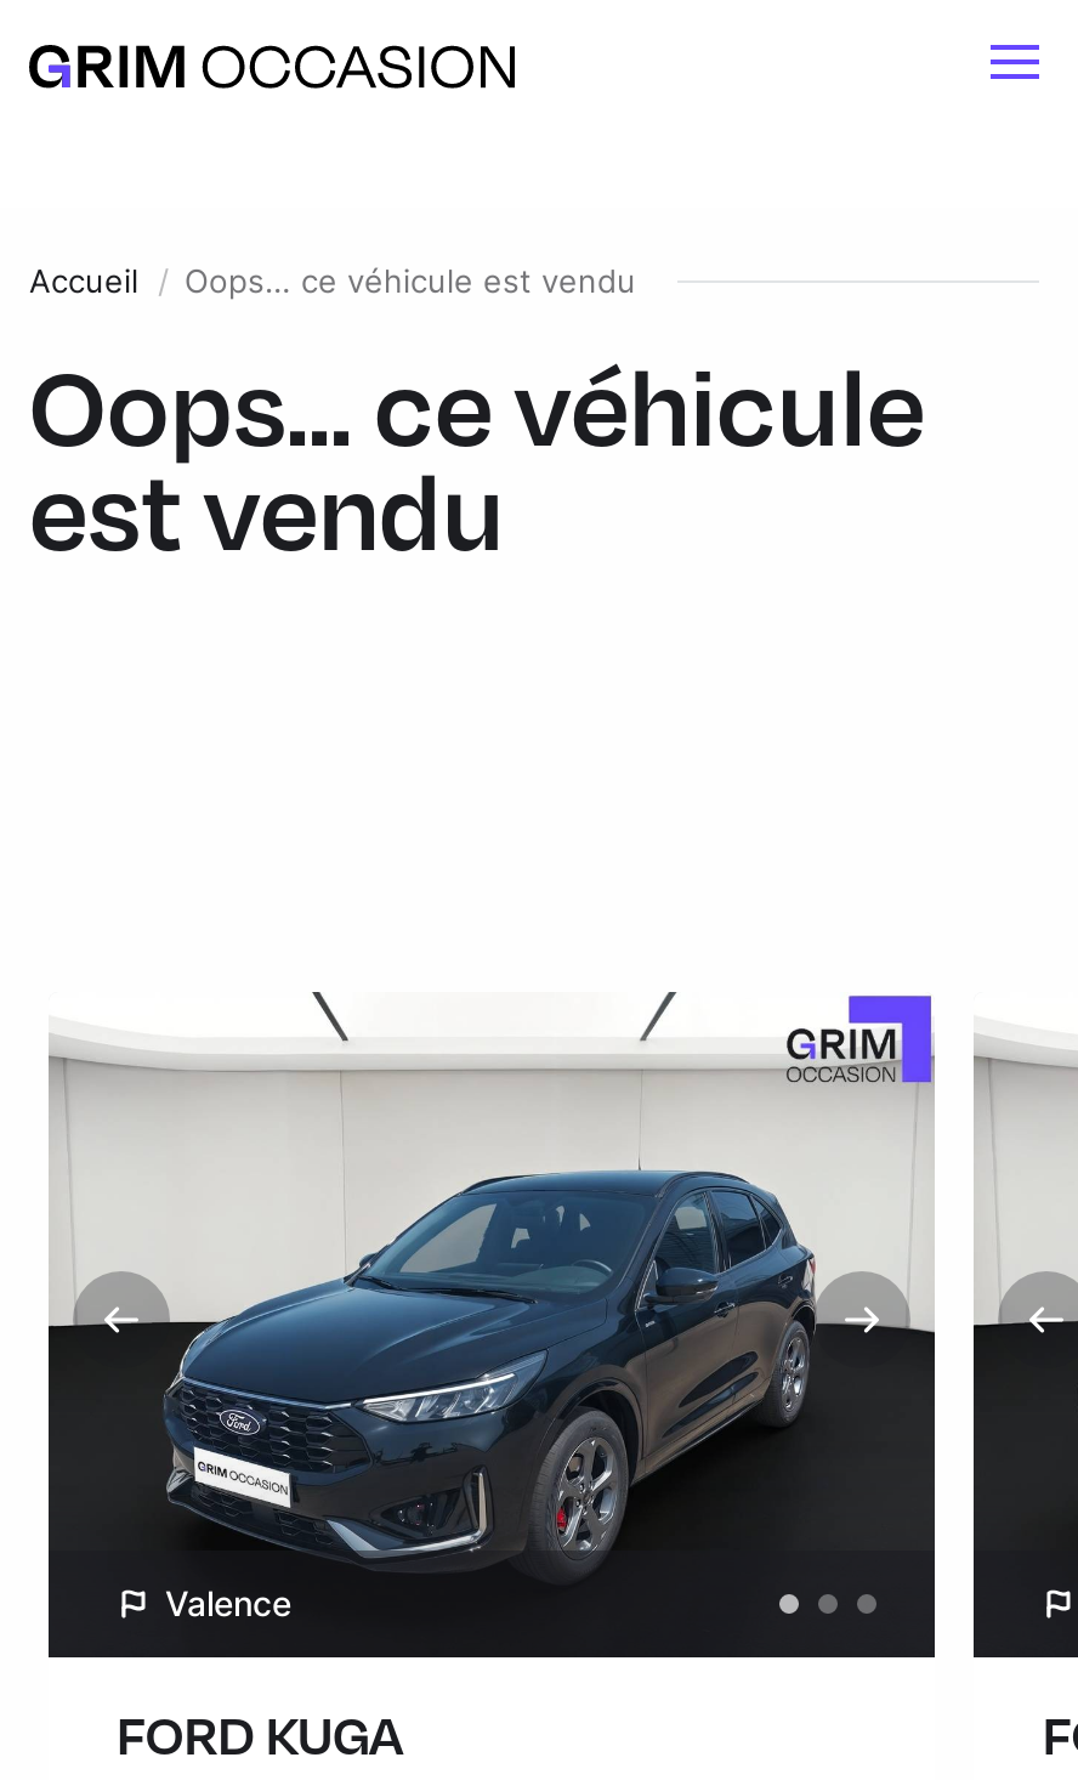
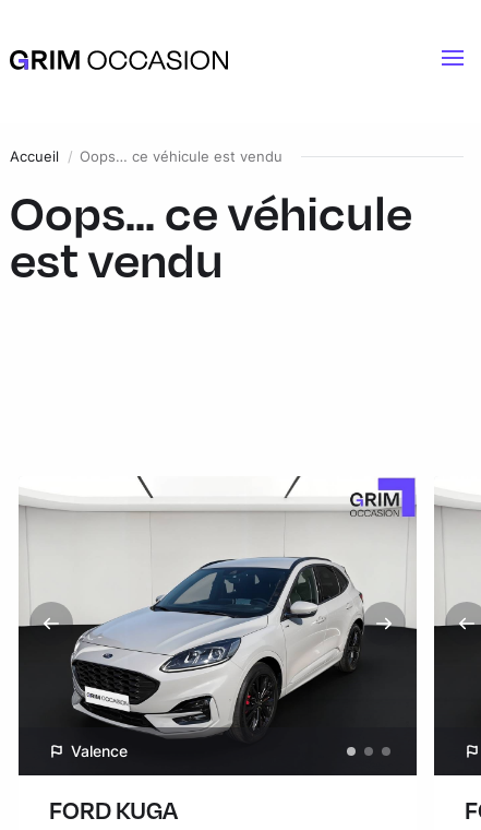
- [image]
+ [image]
